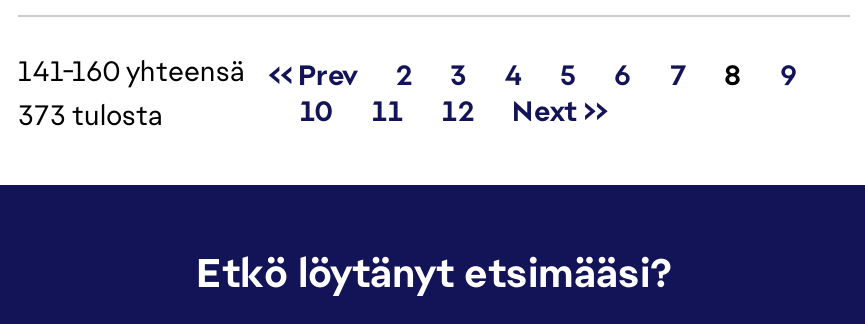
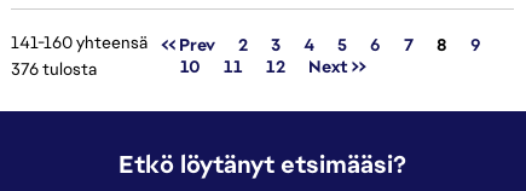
- 373 tulosta
+ 376 tulosta
